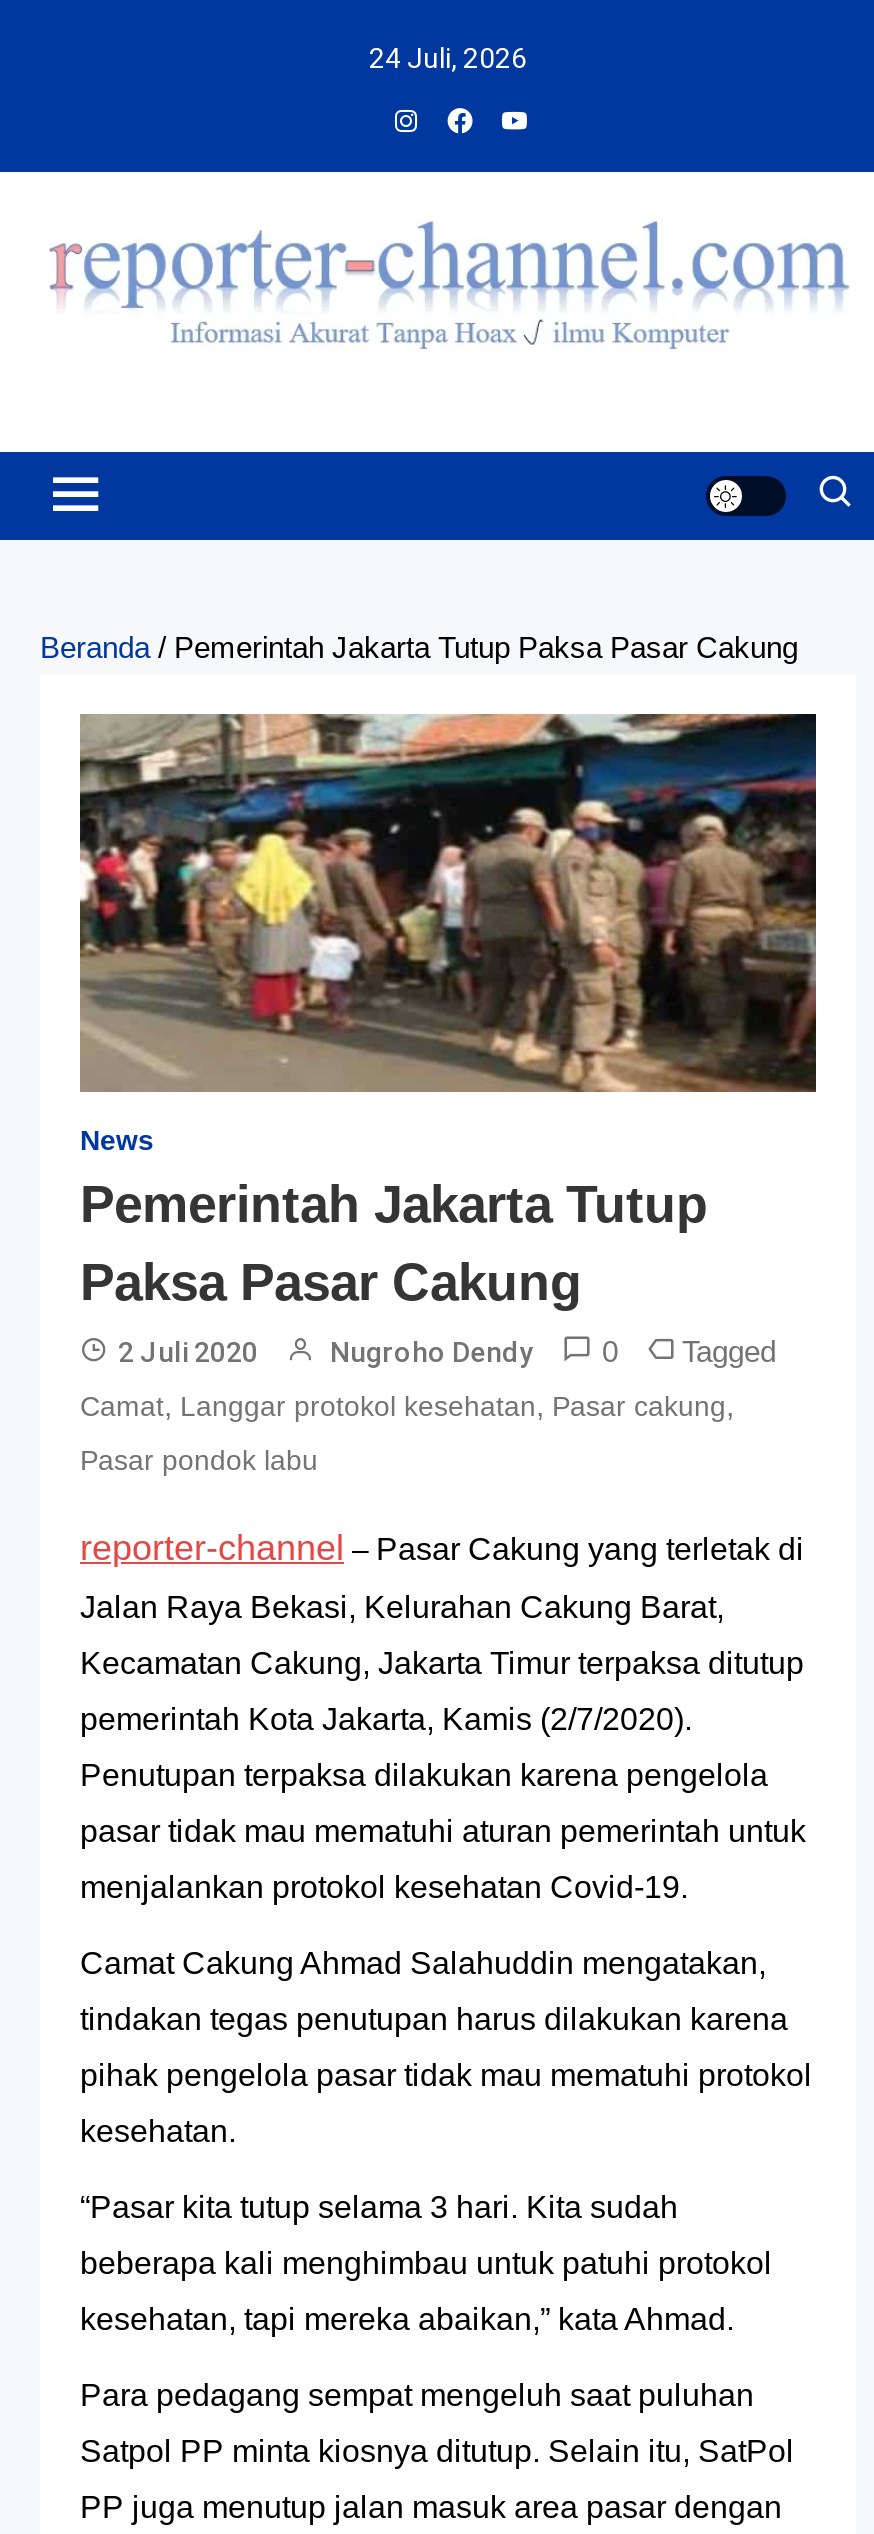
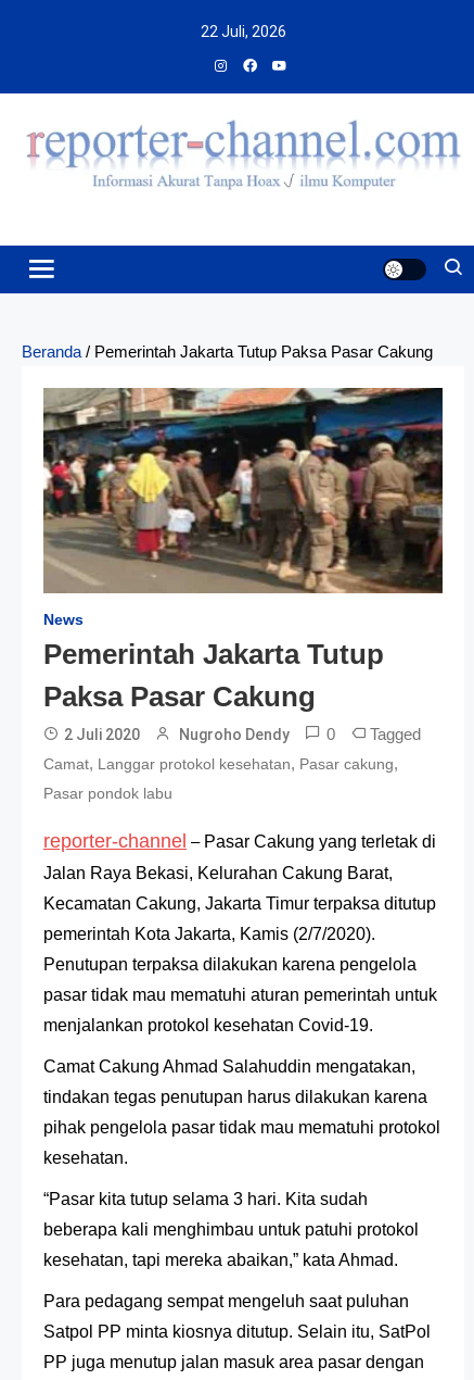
- 24 Juli, 2026
+ 22 Juli, 2026
